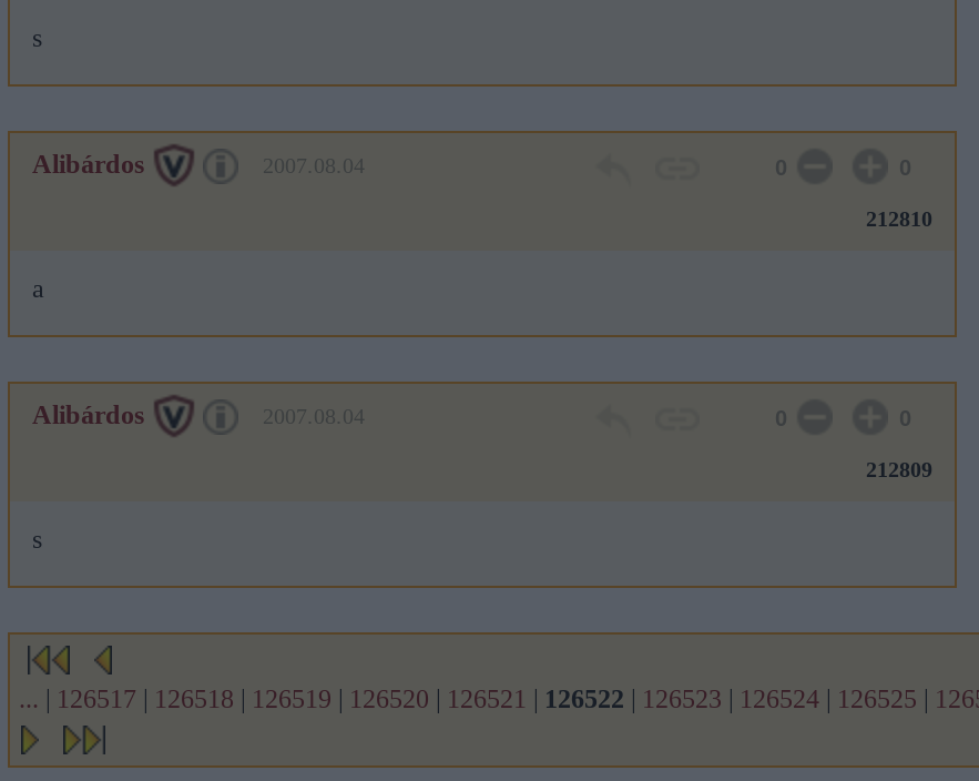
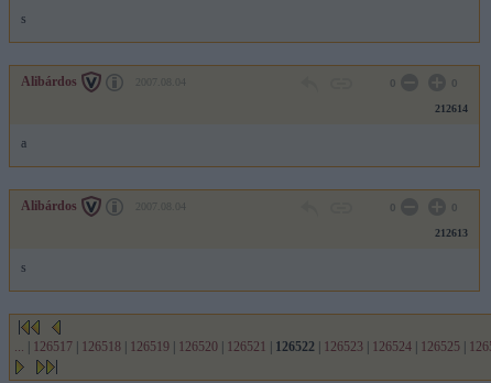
- 212810
+ 212614

- 212809
+ 212613
